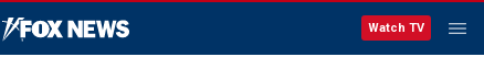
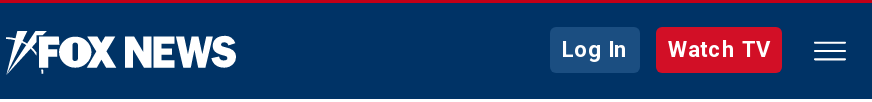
+ Log In
